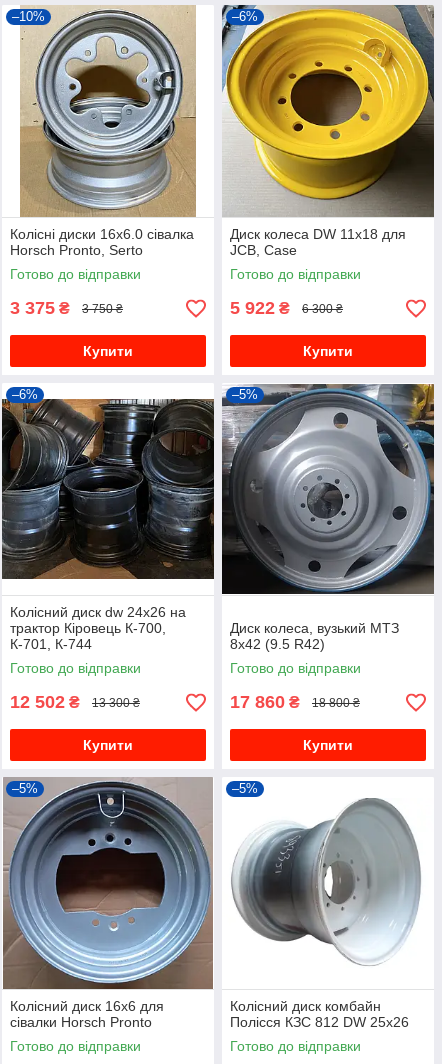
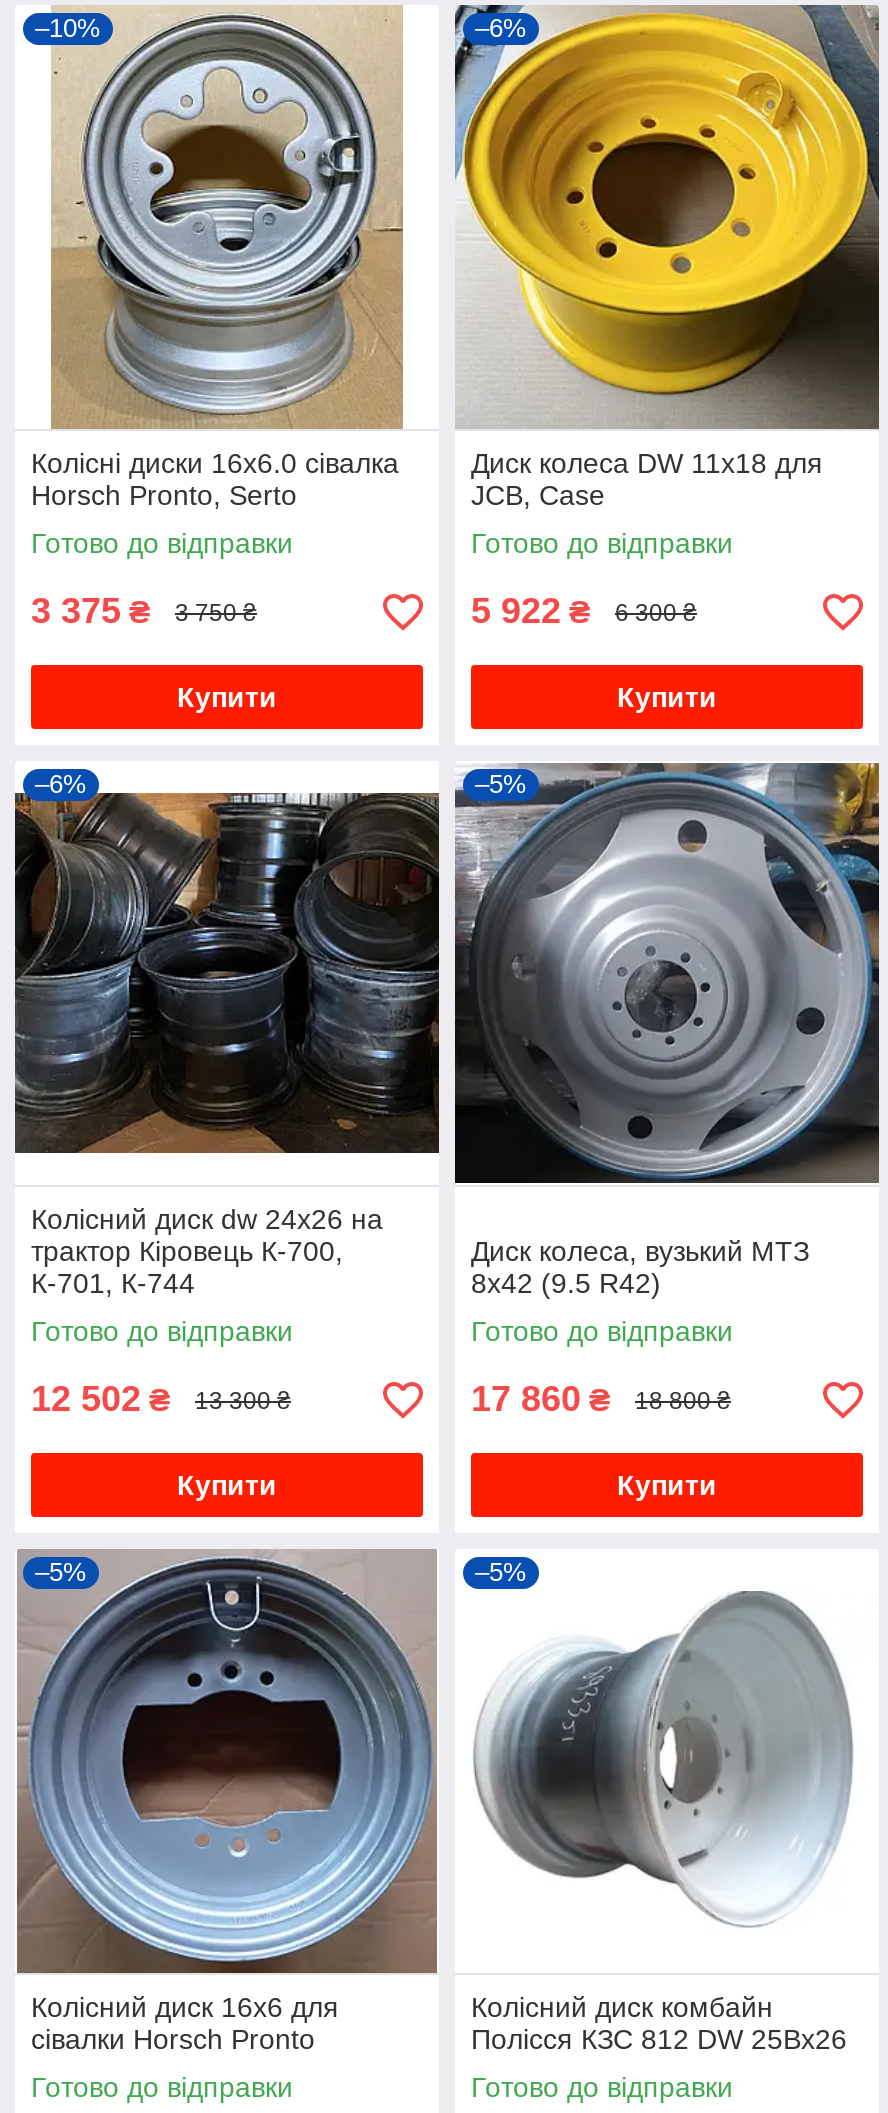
- Полісся КЗС 812 DW 25x26
+ Полісся КЗС 812 DW 25Bx26
